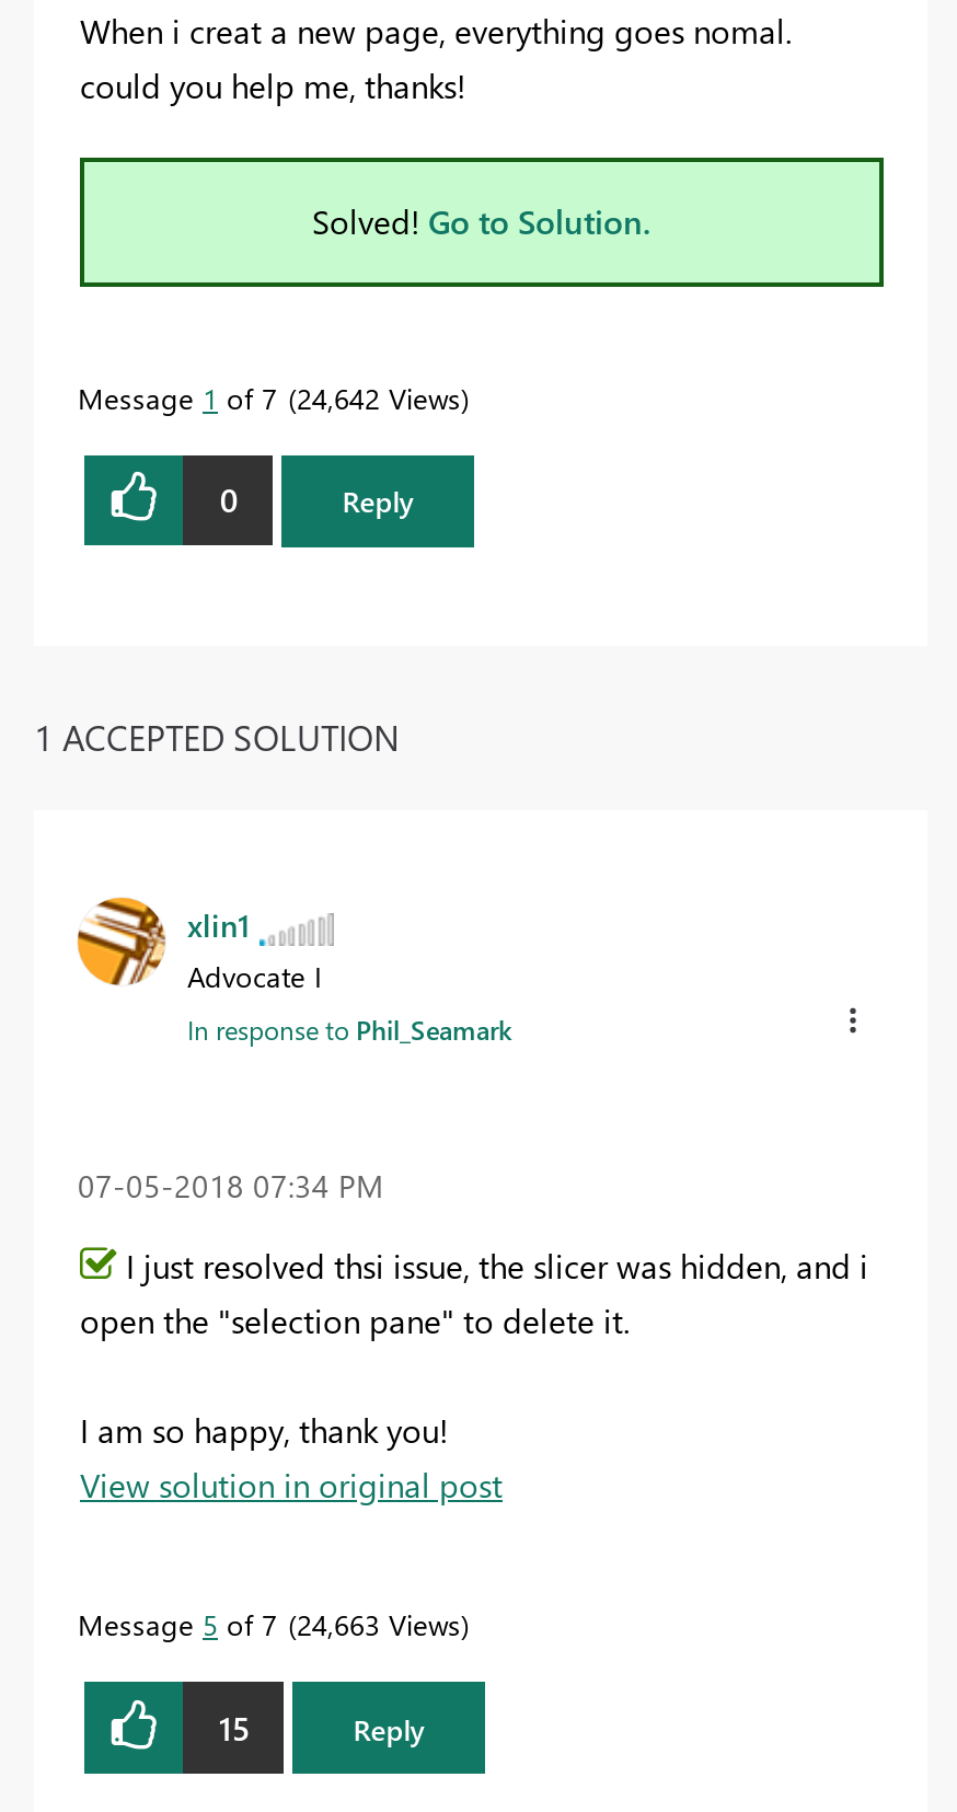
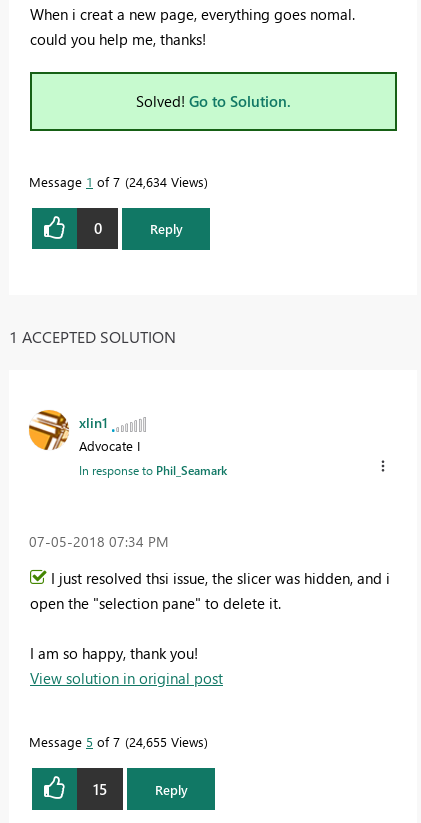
- Message 1 of 7 24,642 Views
+ Message 1 of 7 24,634 Views

- Message 5 of 7 24,663 Views
+ Message 5 of 7 24,655 Views
